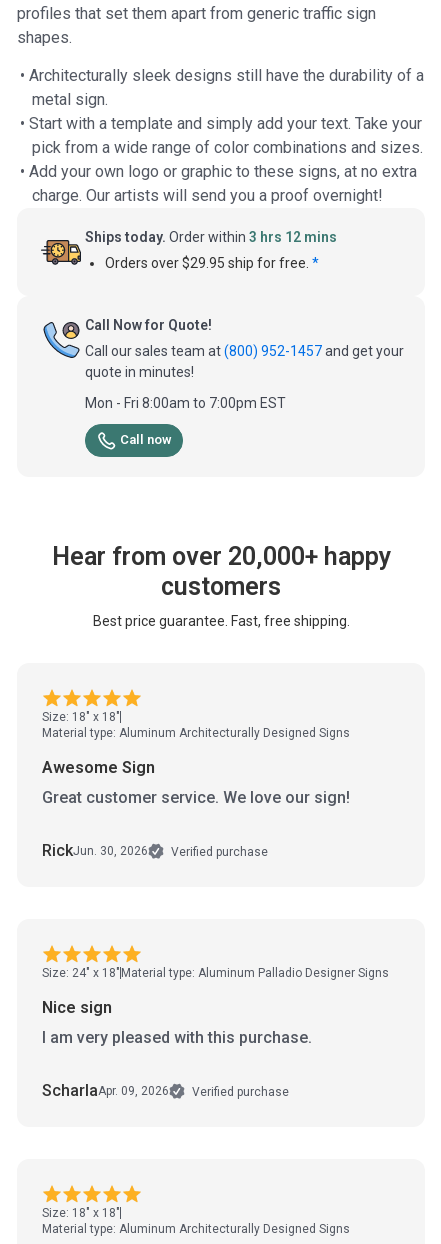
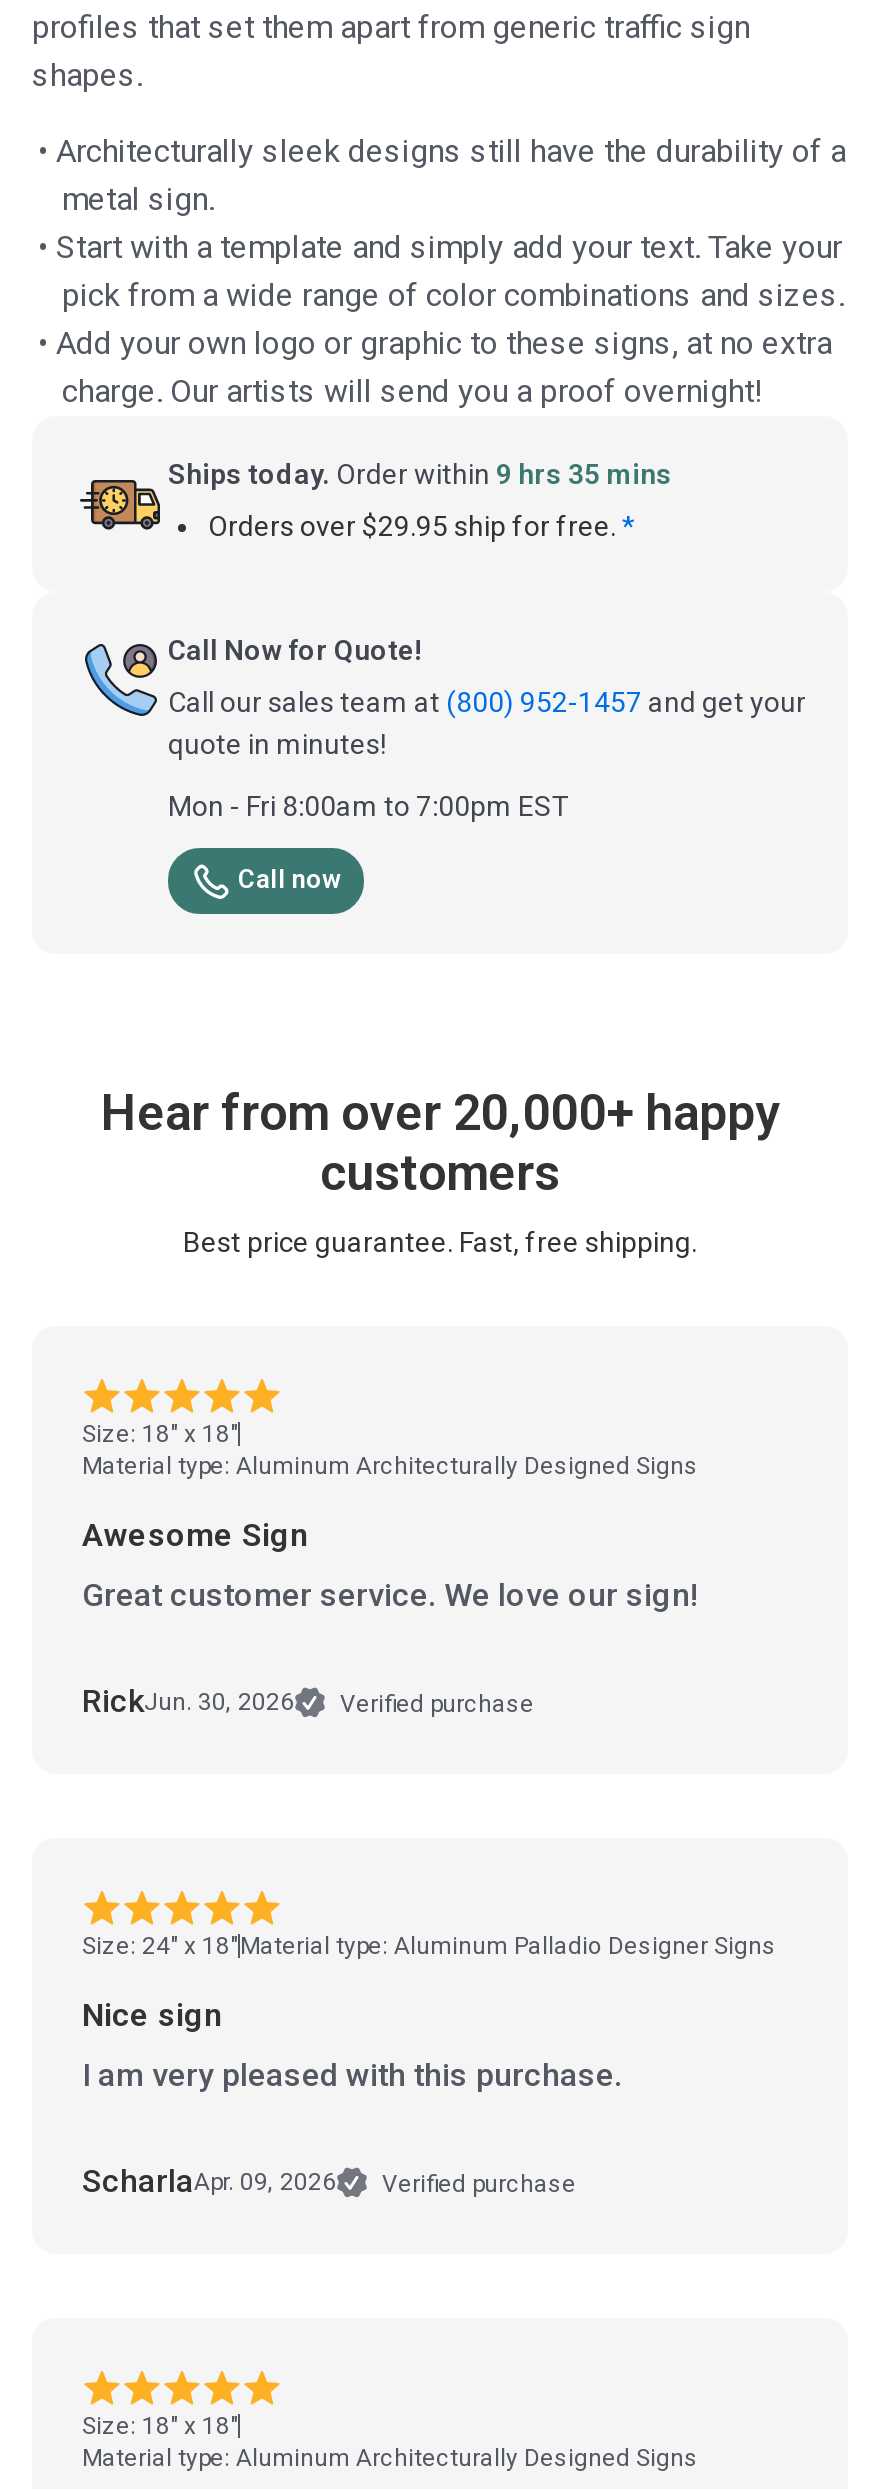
- Ships today. Order within 3 hrs 12 mins
+ Ships today. Order within 9 hrs 35 mins
